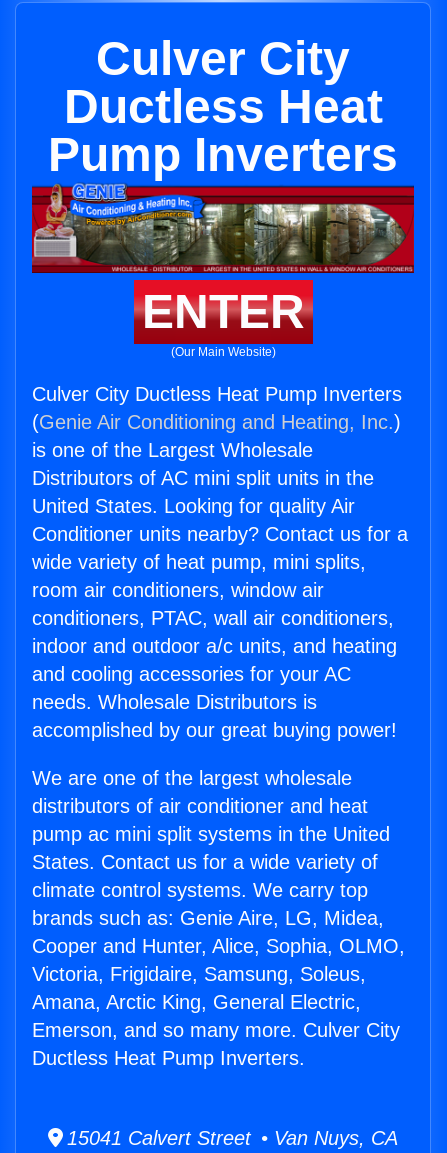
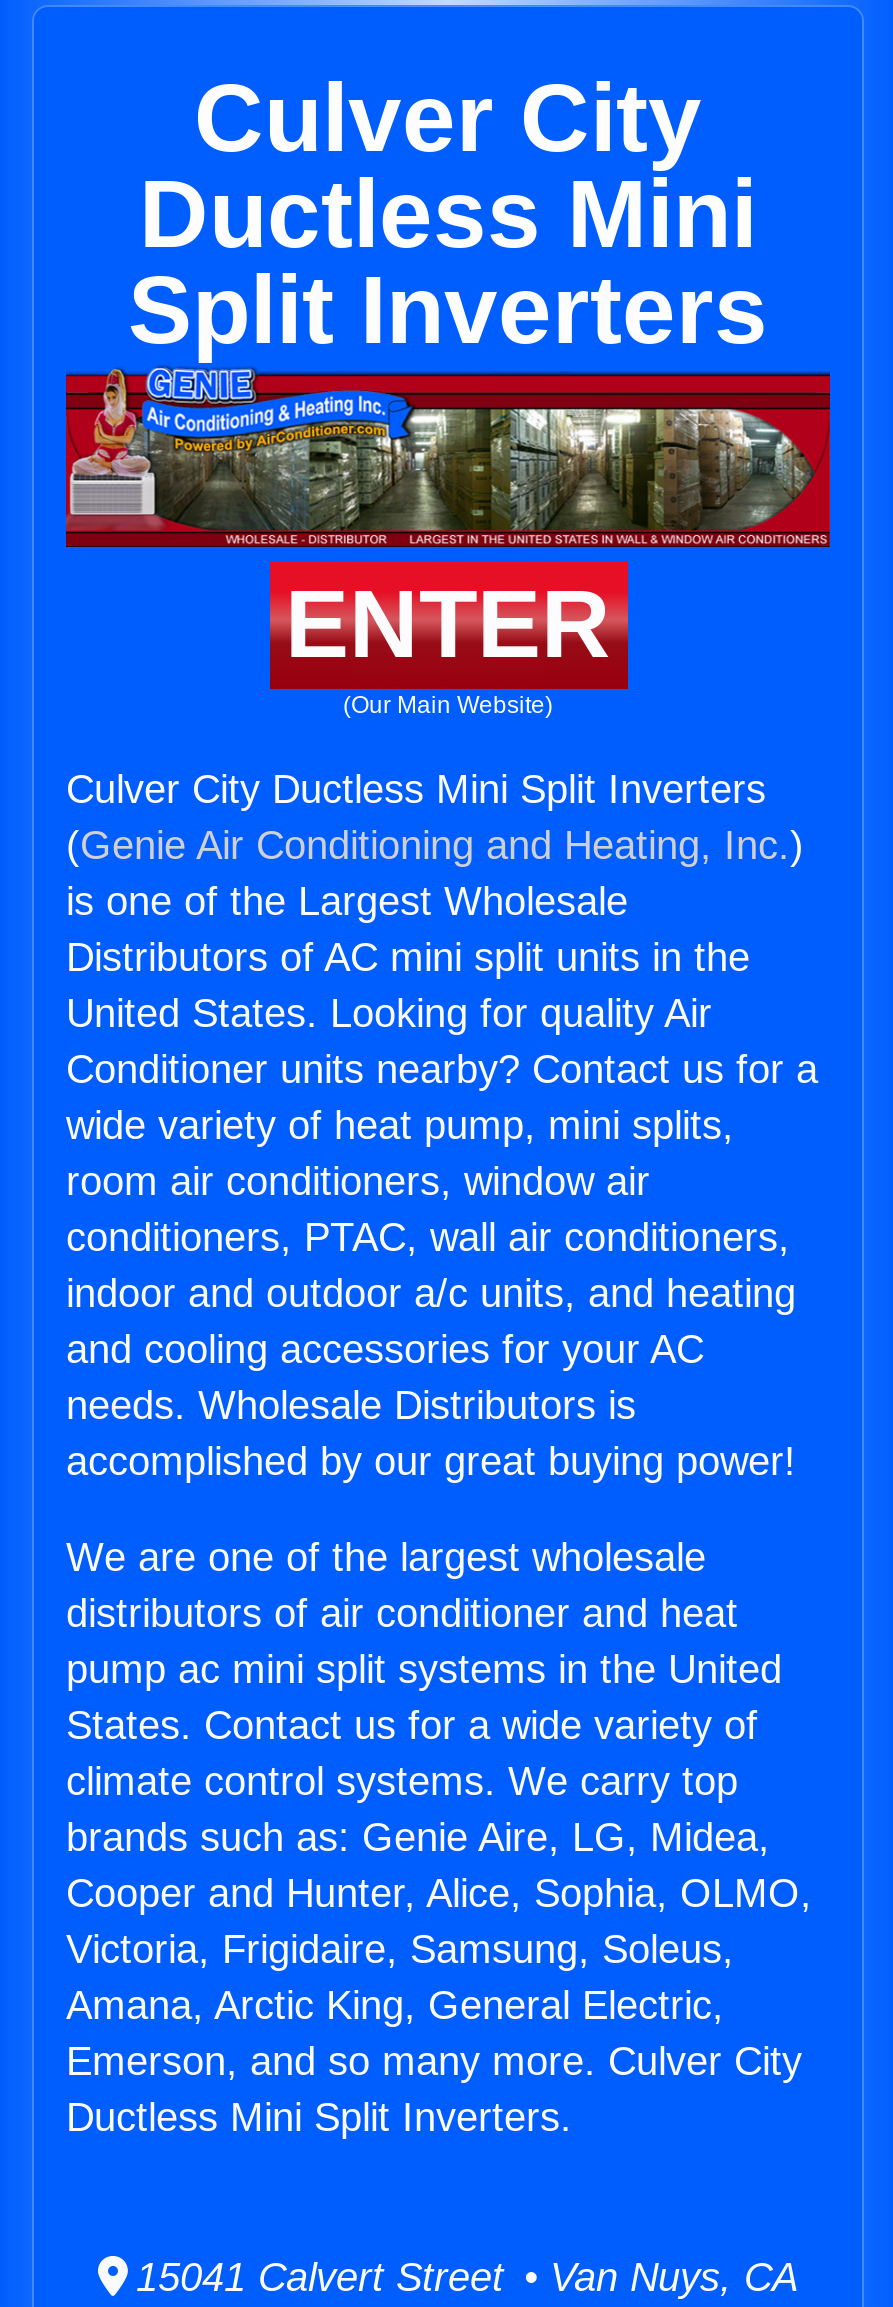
- Ductless Heat
+ Ductless Mini

- Pump Inverters
+ Split Inverters

- Culver City Ductless Heat Pump Inverters
+ Culver City Ductless Mini Split Inverters

- Ductless Heat Pump Inverters.
+ Ductless Mini Split Inverters.
